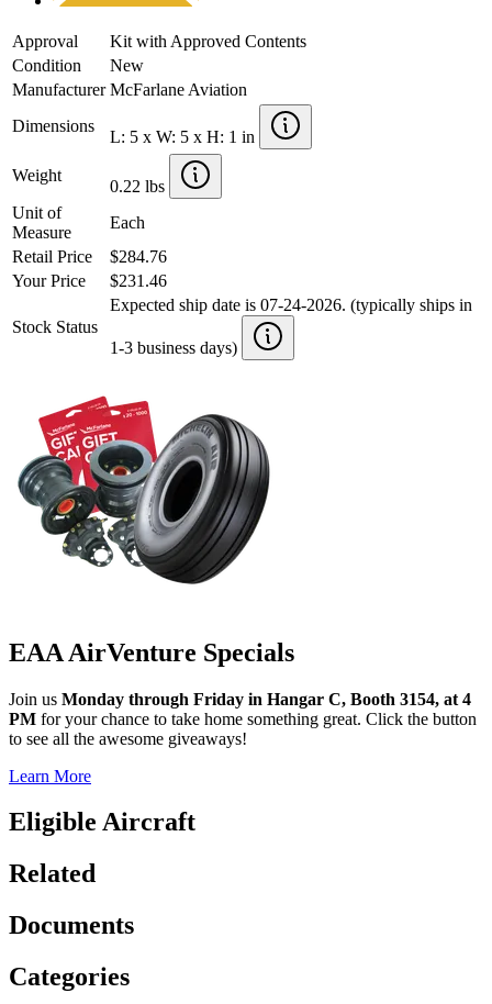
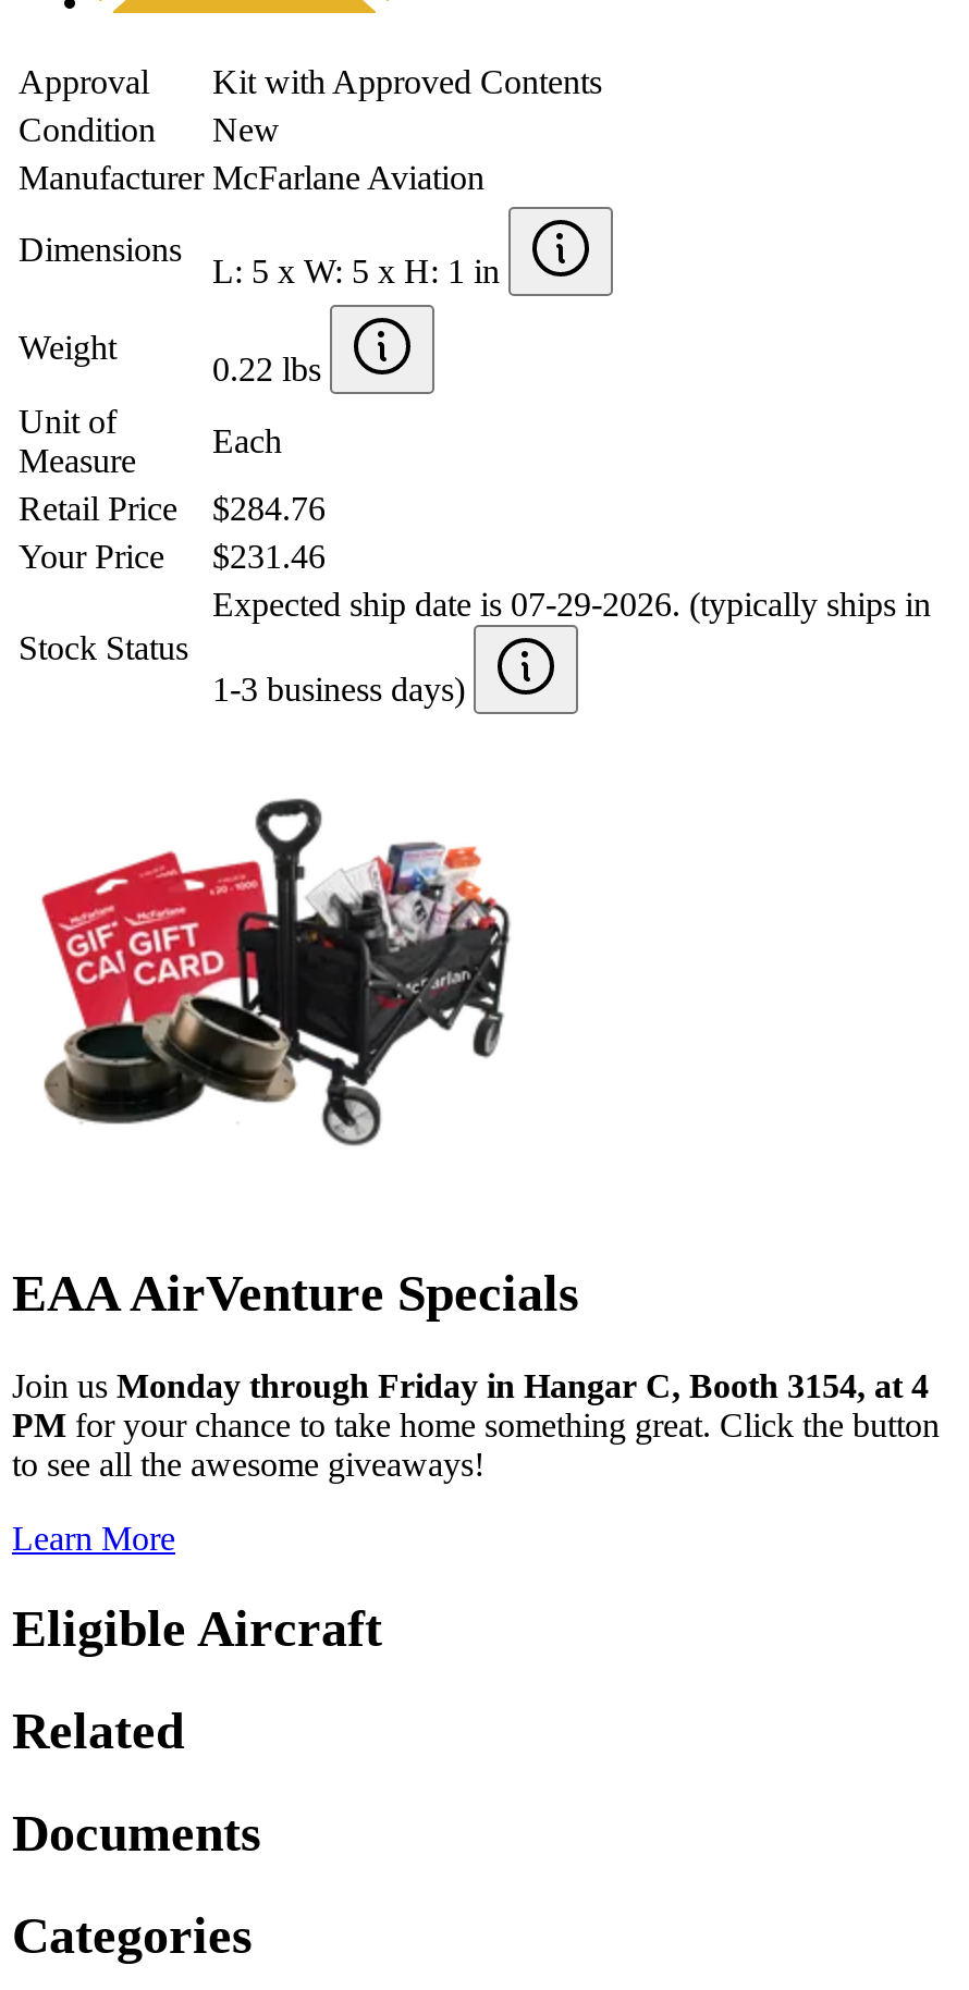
- Expected ship date is 07-24-2026. (typically ships in
+ Expected ship date is 07-29-2026. (typically ships in

- [image]
+ [image]
